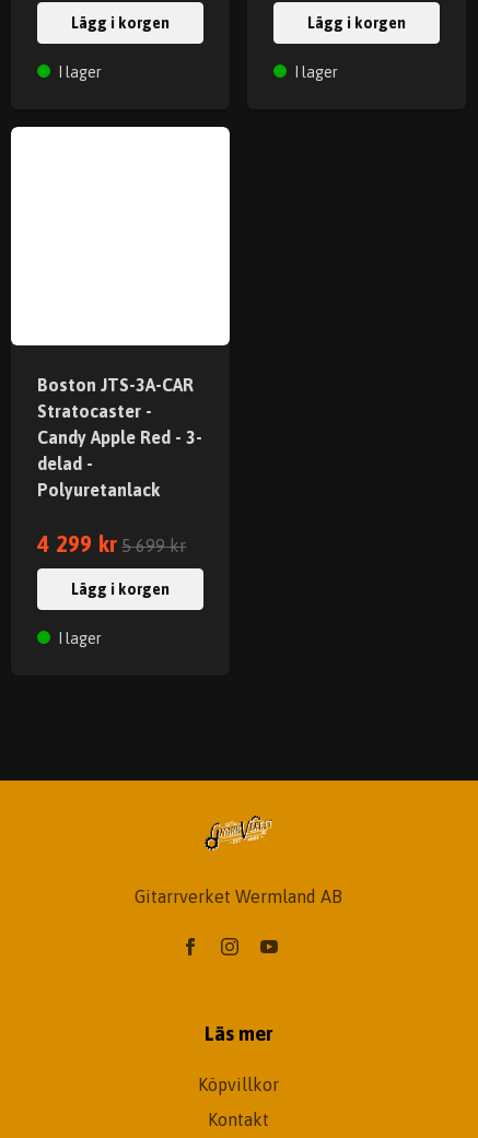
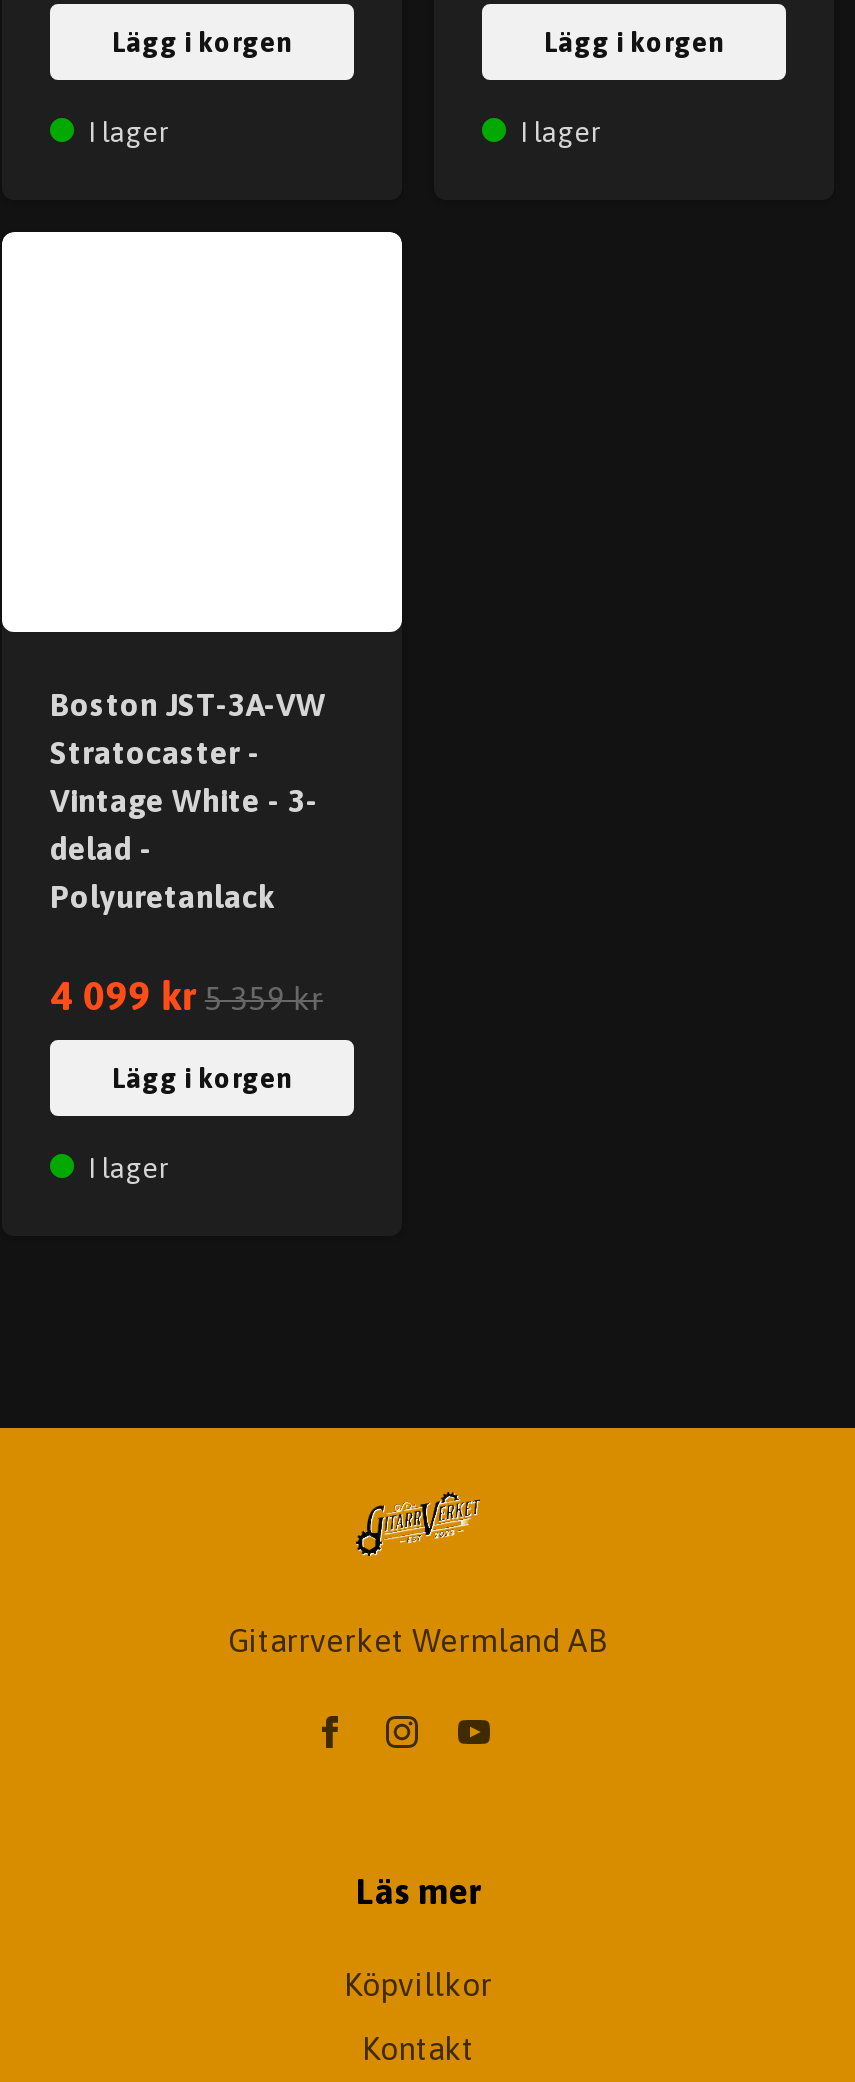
- Boston JTS-3A-CAR
+ Boston JST-3A-VW

- Candy Apple Red - 3-
+ Vintage White - 3-

- 4 299 kr 5 699 kr
+ 4 099 kr 5 359 kr
